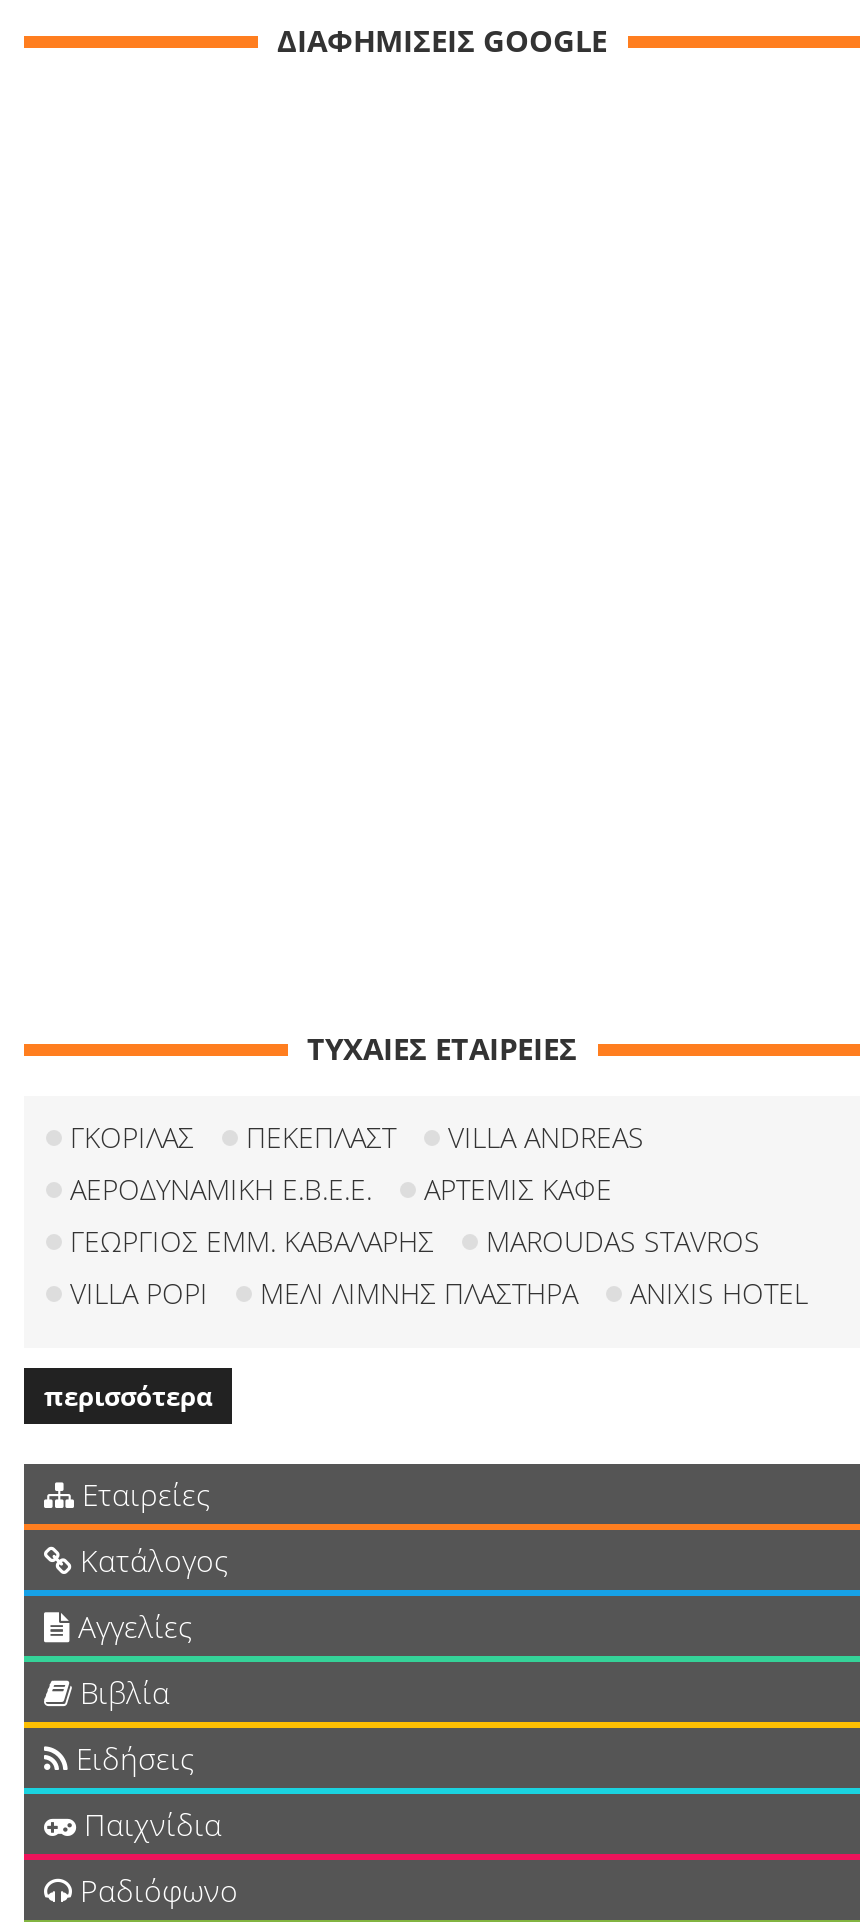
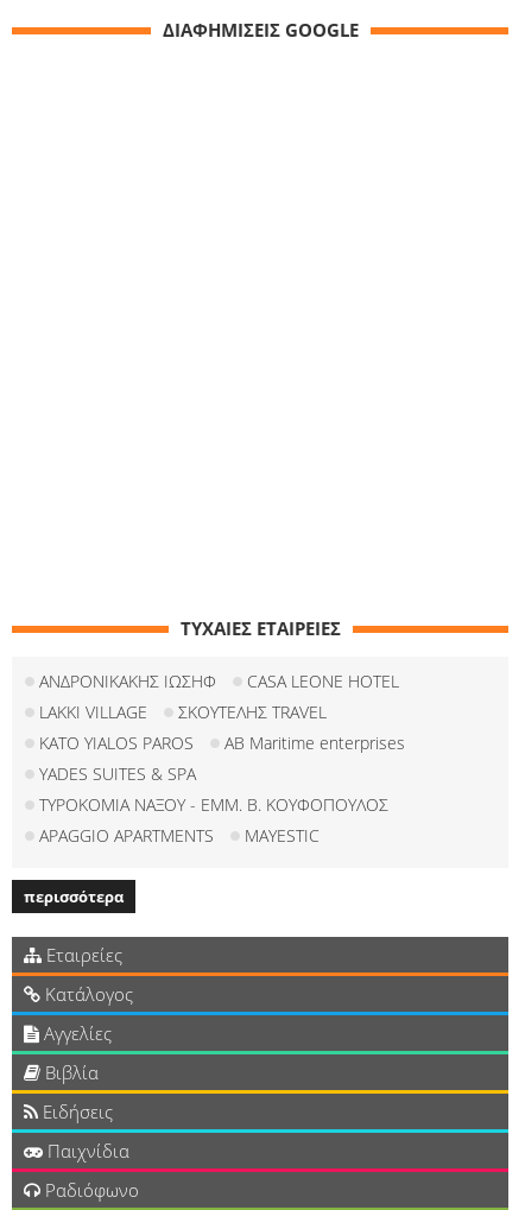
- ΓΚΟΡΙΛΑΣ
- ΠΕΚΕΠΛΑΣΤ
- VILLA ANDREAS
- ΑΕΡΟΔΥΝΑΜΙΚΗ Ε.Β.Ε.Ε.
- ΑΡΤΕΜΙΣ ΚΑΦΕ
- ΓΕΩΡΓΙΟΣ ΕΜΜ. ΚΑΒΑΛΑΡΗΣ
- MAROUDAS STAVROS
- VILLA POPI
- ΜΕΛΙ ΛΙΜΝΗΣ ΠΛΑΣΤΗΡΑ
- ANIXIS HOTEL
+ ΑΝΔΡΟΝΙΚΑΚΗΣ ΙΩΣΗΦ
+ CASA LEONE HOTEL
+ LAKKI VILLAGE
+ ΣΚΟΥΤΕΛΗΣ TRAVEL
+ KATO YIALOS PAROS
+ AB Maritime enterprises
+ YADES SUITES & SPA
+ ΤΥΡΟΚΟΜΙΑ ΝΑΞΟΥ - ΕΜΜ. Β. ΚΟΥΦΟΠΟΥΛΟΣ
+ APAGGIO APARTMENTS
+ MAYESTIC
